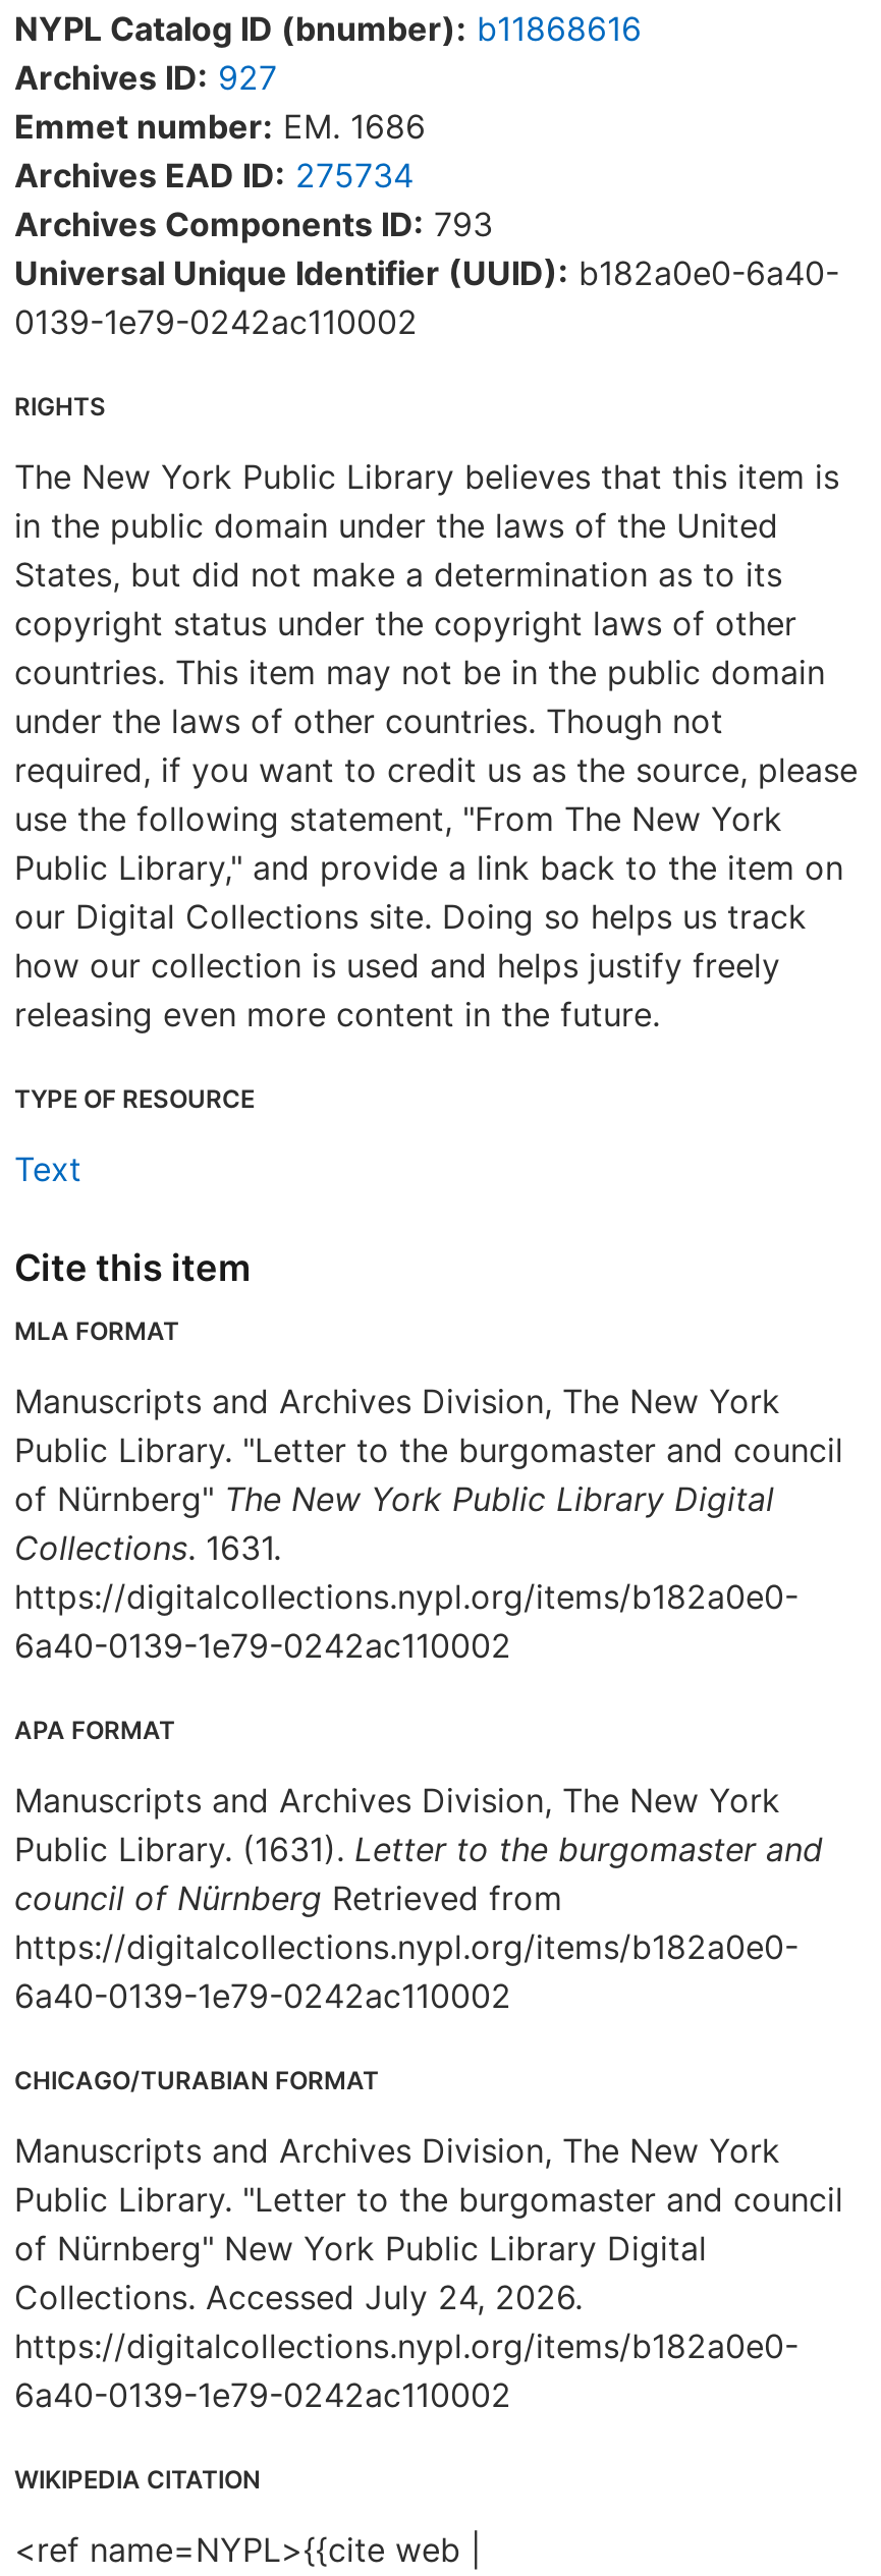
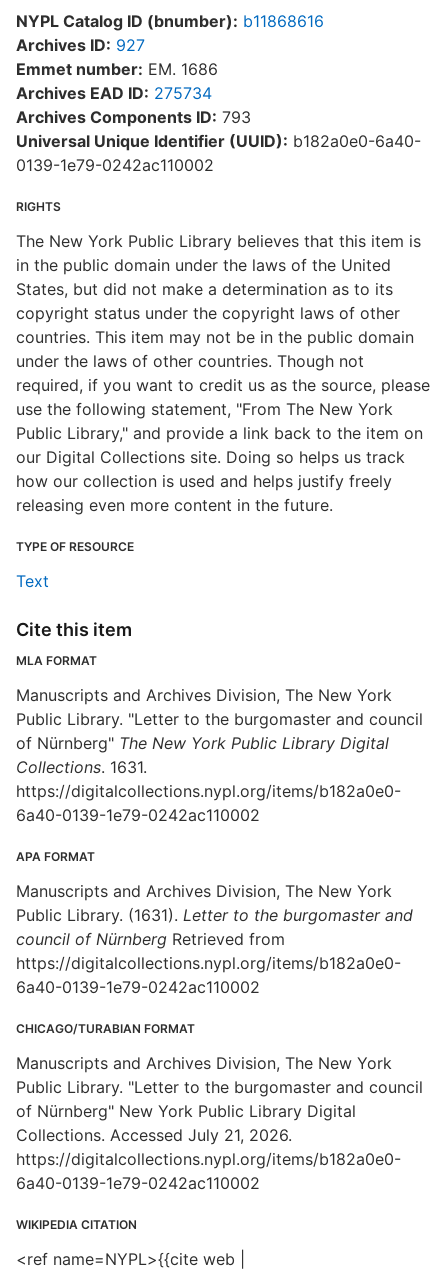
- Collections. Accessed July 24, 2026.
+ Collections. Accessed July 21, 2026.
